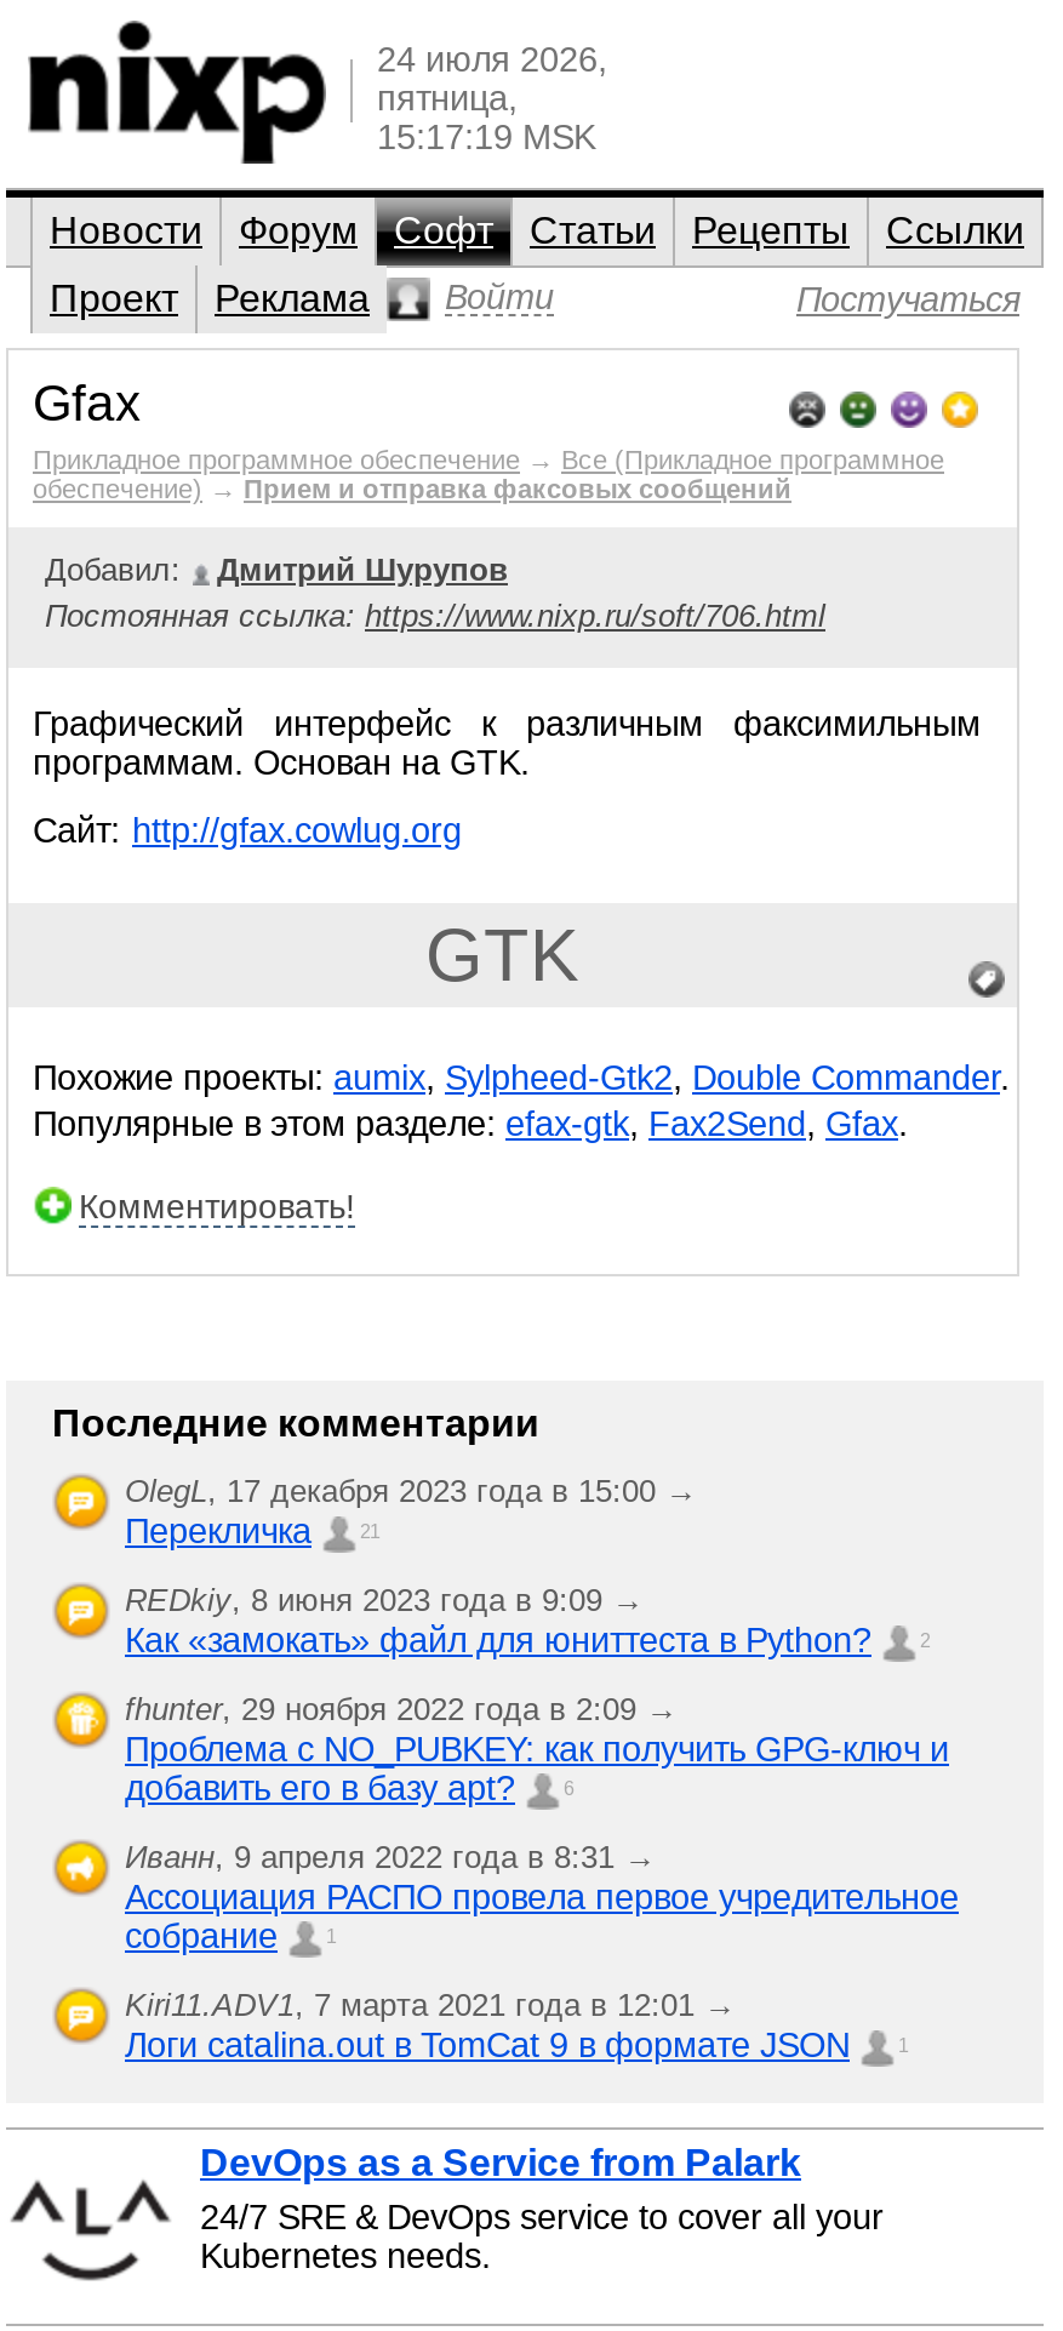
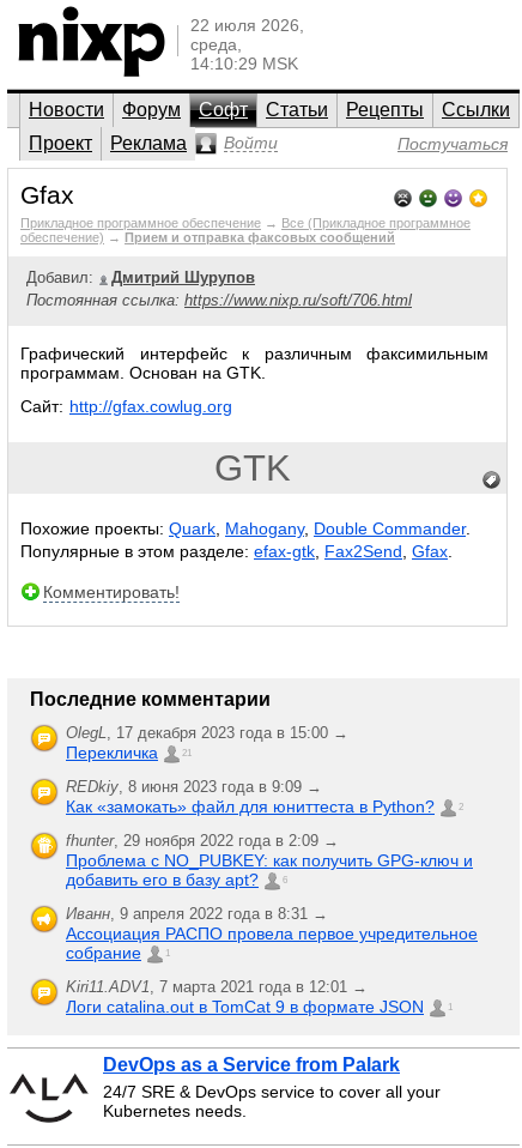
- 24 июля 2026,
- пятница,
- 15:17:19 MSK
+ 22 июля 2026,
+ среда,
+ 14:10:29 MSK

- Похожие проекты: aumix, Sylpheed-Gtk2, Double Commander.
+ Похожие проекты: Quark, Mahogany, Double Commander.
